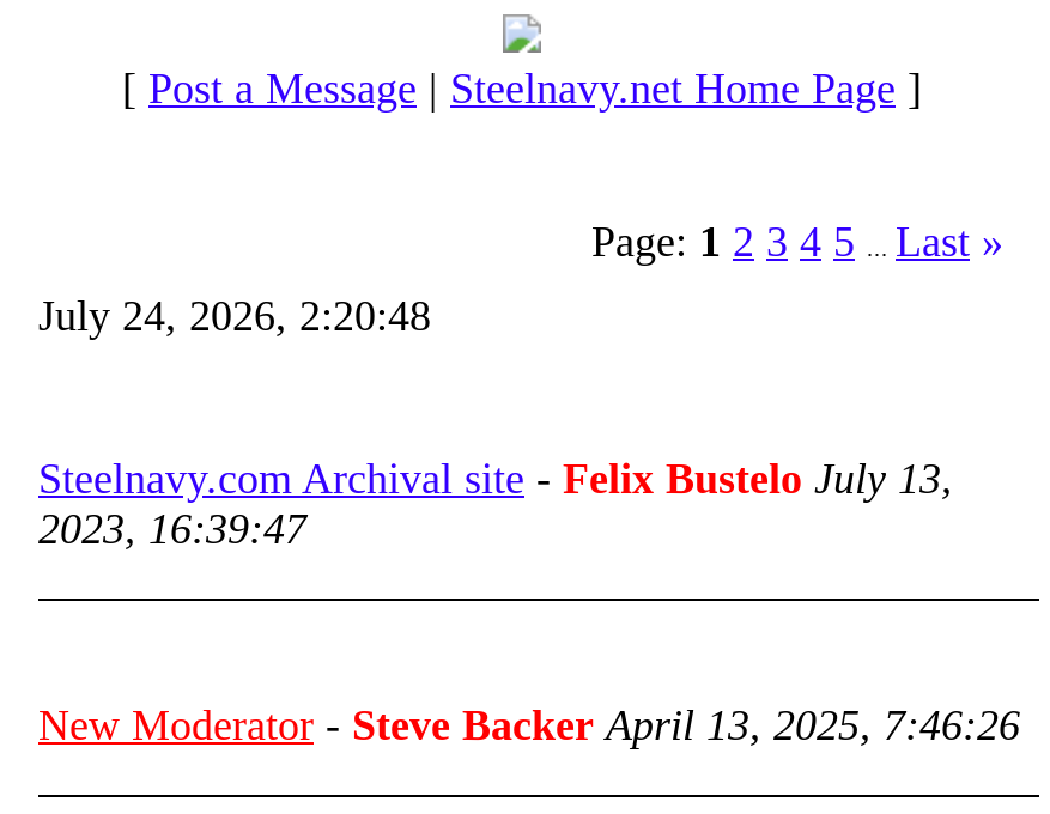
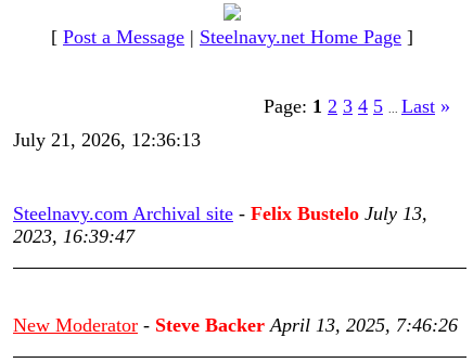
- July 24, 2026, 2:20:48
+ July 21, 2026, 12:36:13
